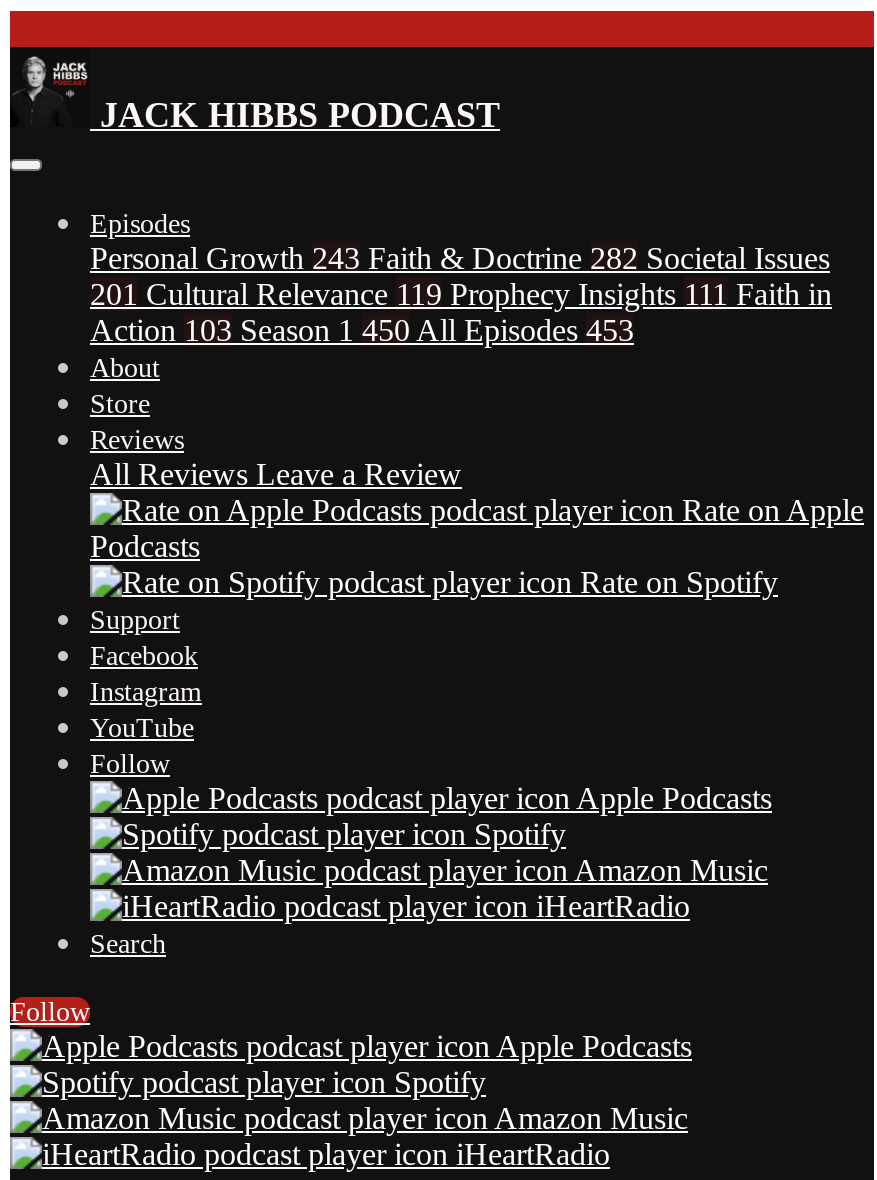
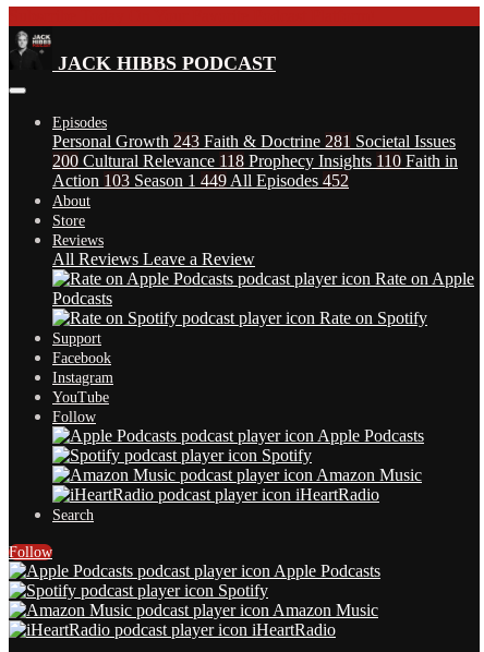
- Personal Growth 243 Faith & Doctrine 282 Societal Issues
+ Personal Growth 243 Faith & Doctrine 281 Societal Issues

- 201 Cultural Relevance 119 Prophecy Insights 111 Faith in
+ 200 Cultural Relevance 118 Prophecy Insights 110 Faith in

- Action 103 Season 1 450 All Episodes 453
+ Action 103 Season 1 449 All Episodes 452
